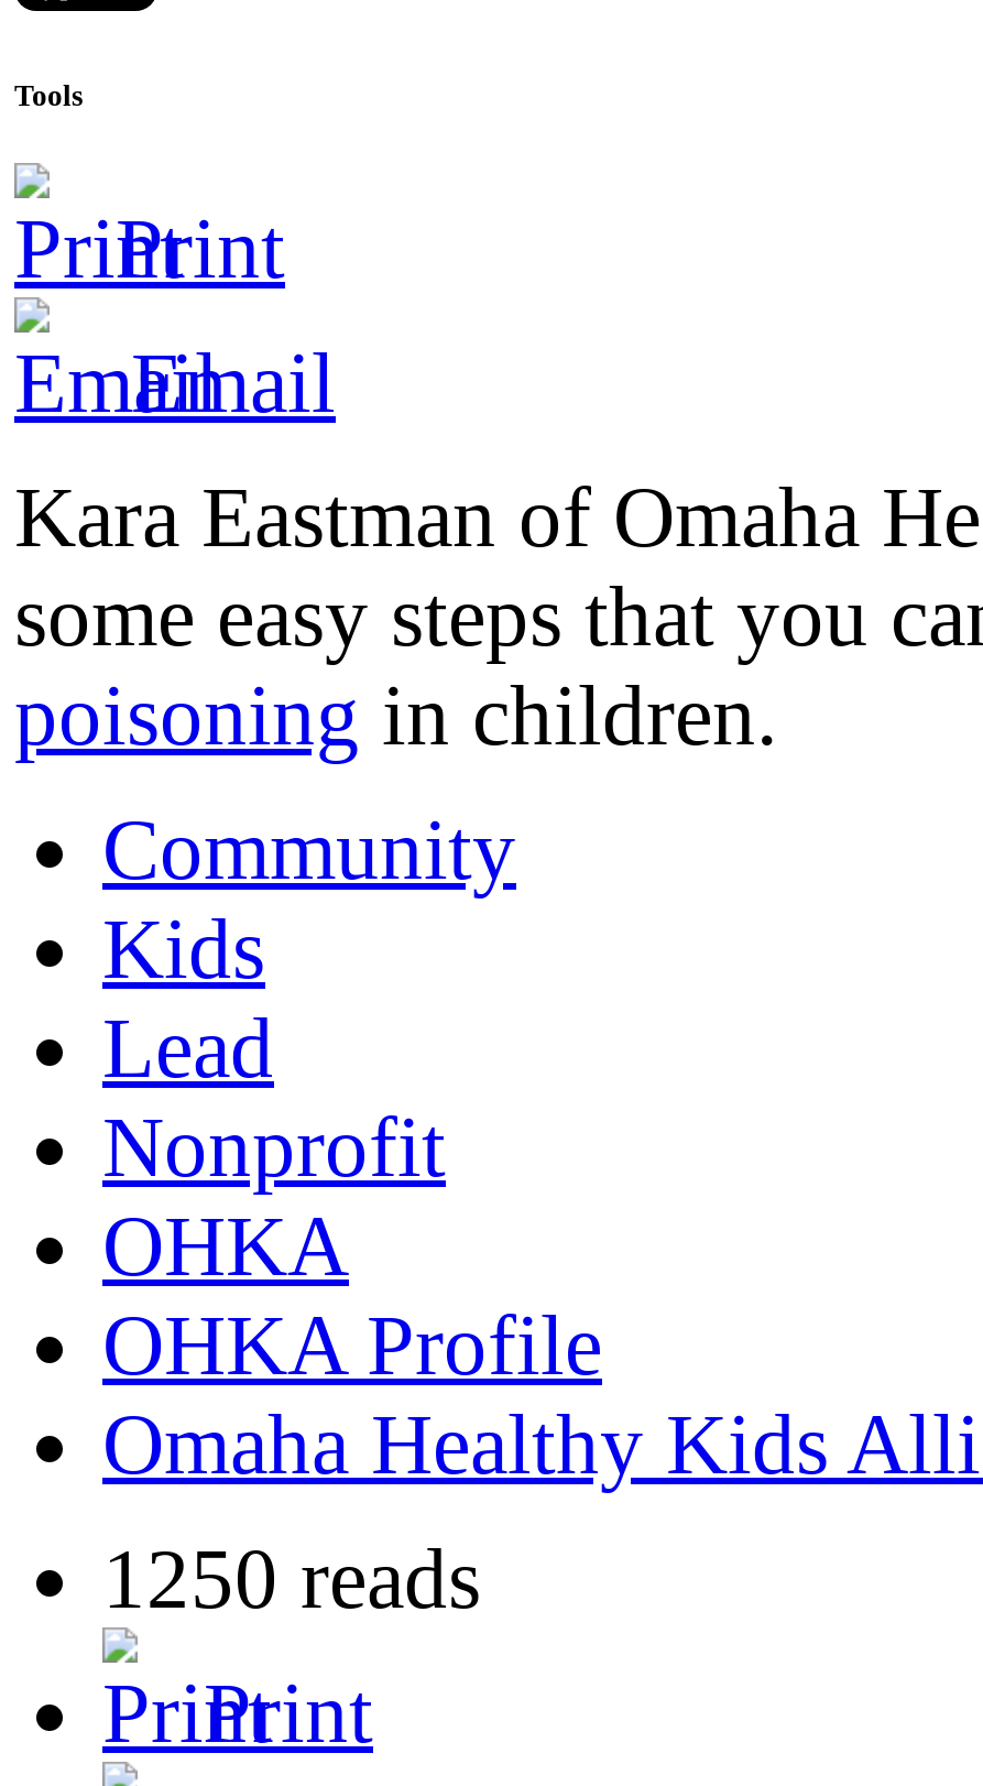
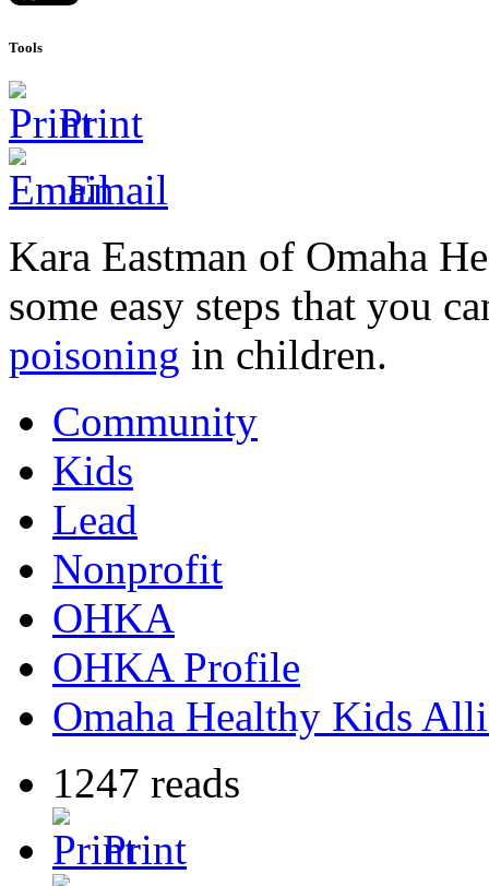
- 1250 reads
+ 1247 reads
